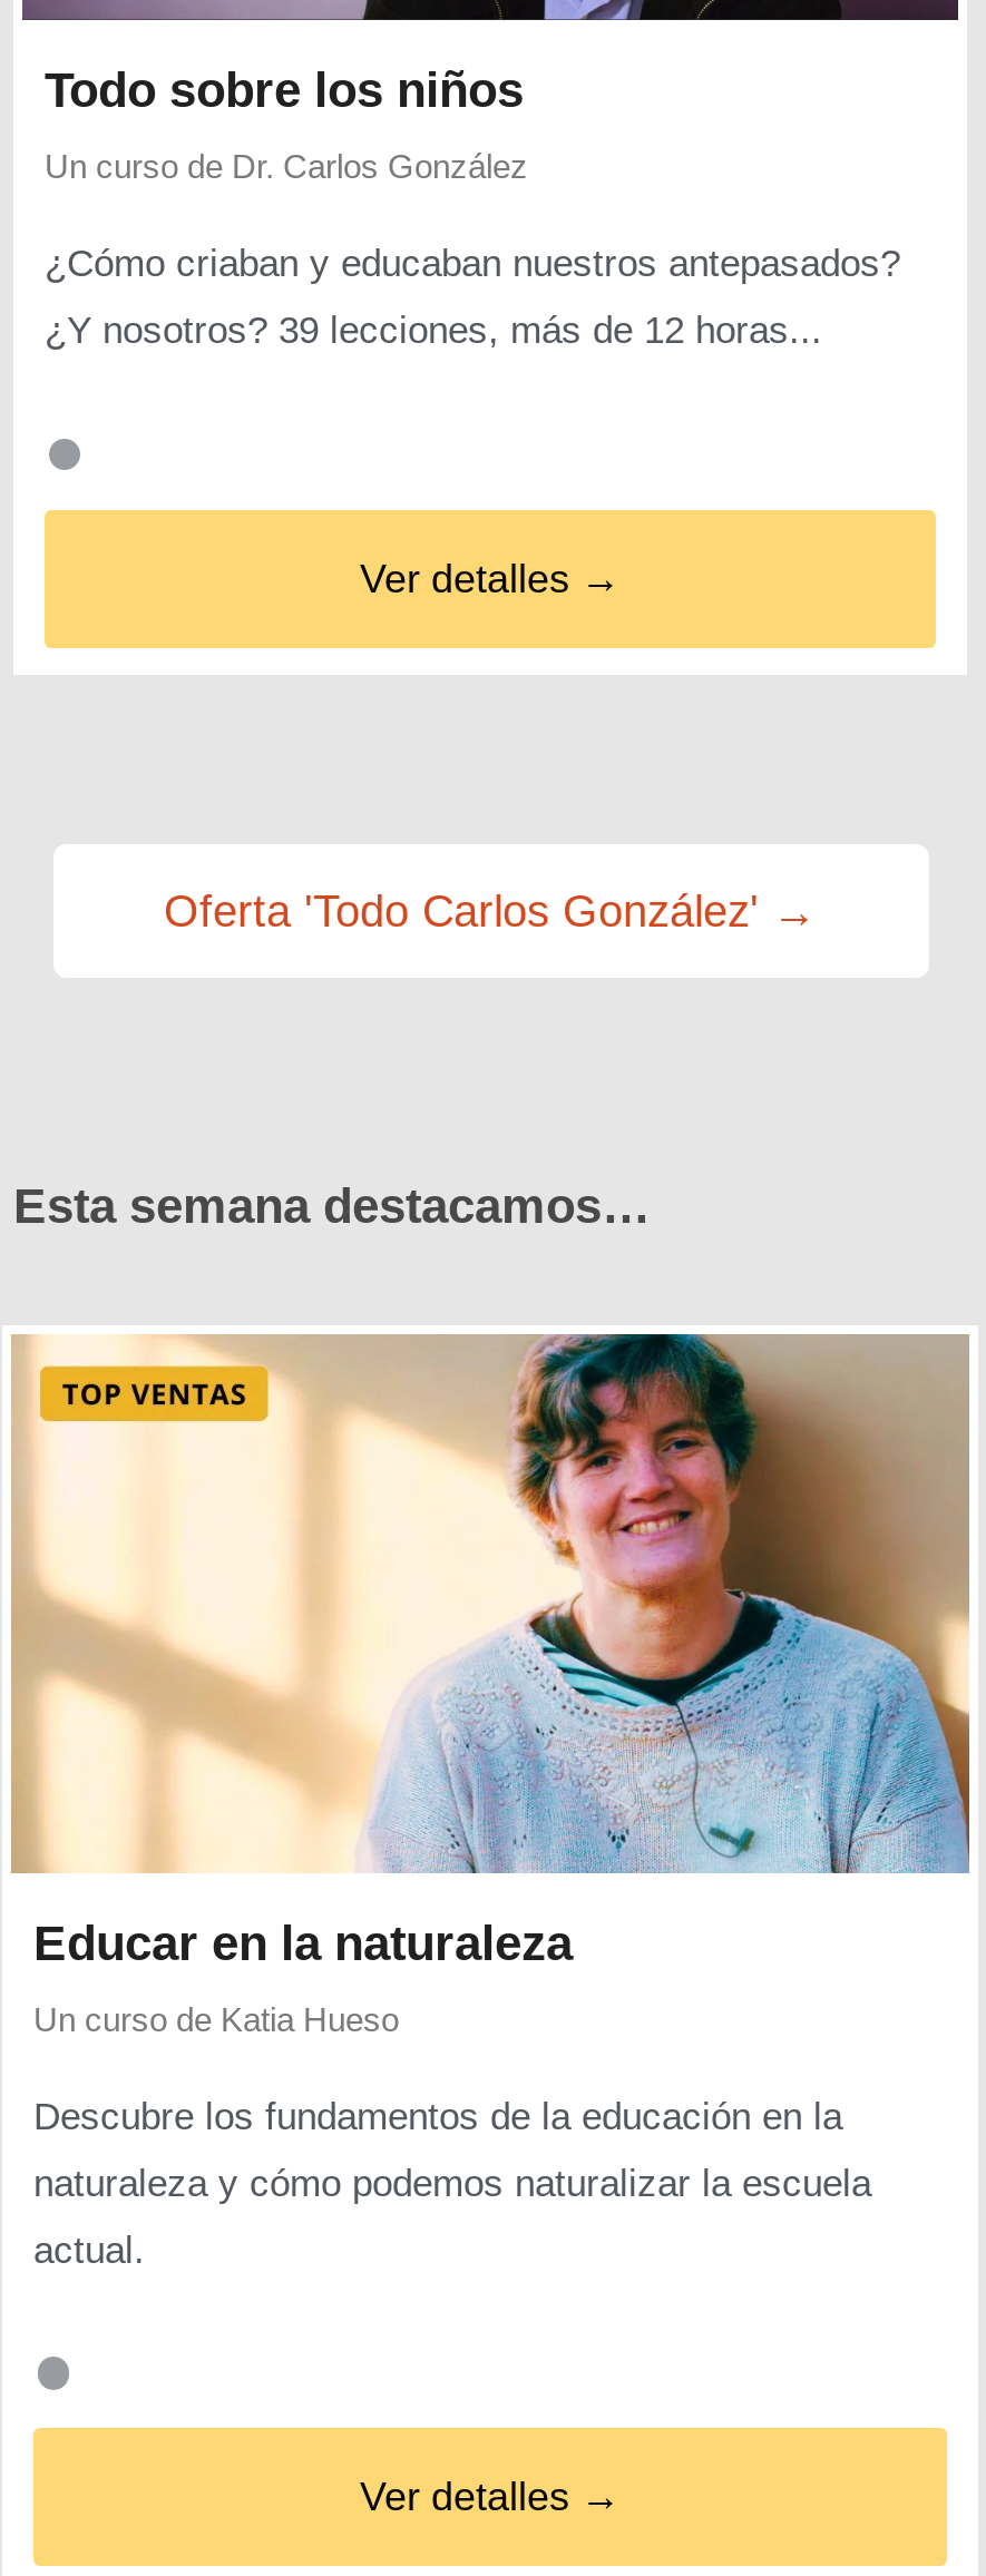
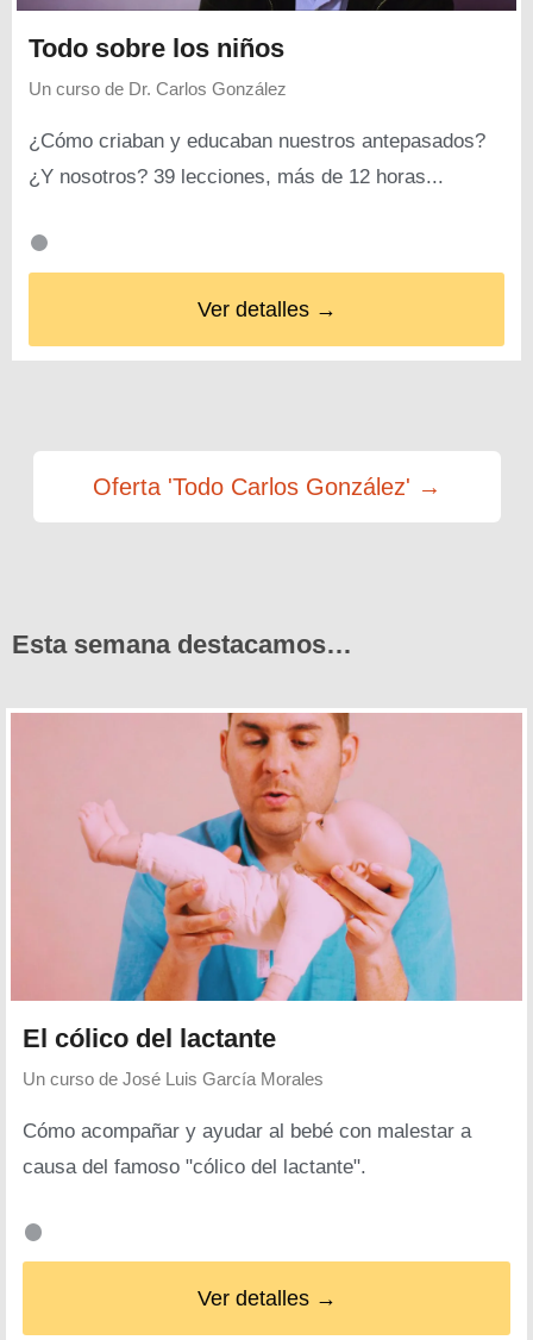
- [image]
- Educar en la naturaleza
- Un curso de Katia Hueso
- Descubre los fundamentos de la educación en la
- naturaleza y cómo podemos naturalizar la escuela
- actual.
+ [image]
+ El cólico del lactante
+ Un curso de José Luis García Morales
+ Cómo acompañar y ayudar al bebé con malestar a
+ causa del famoso "cólico del lactante".
